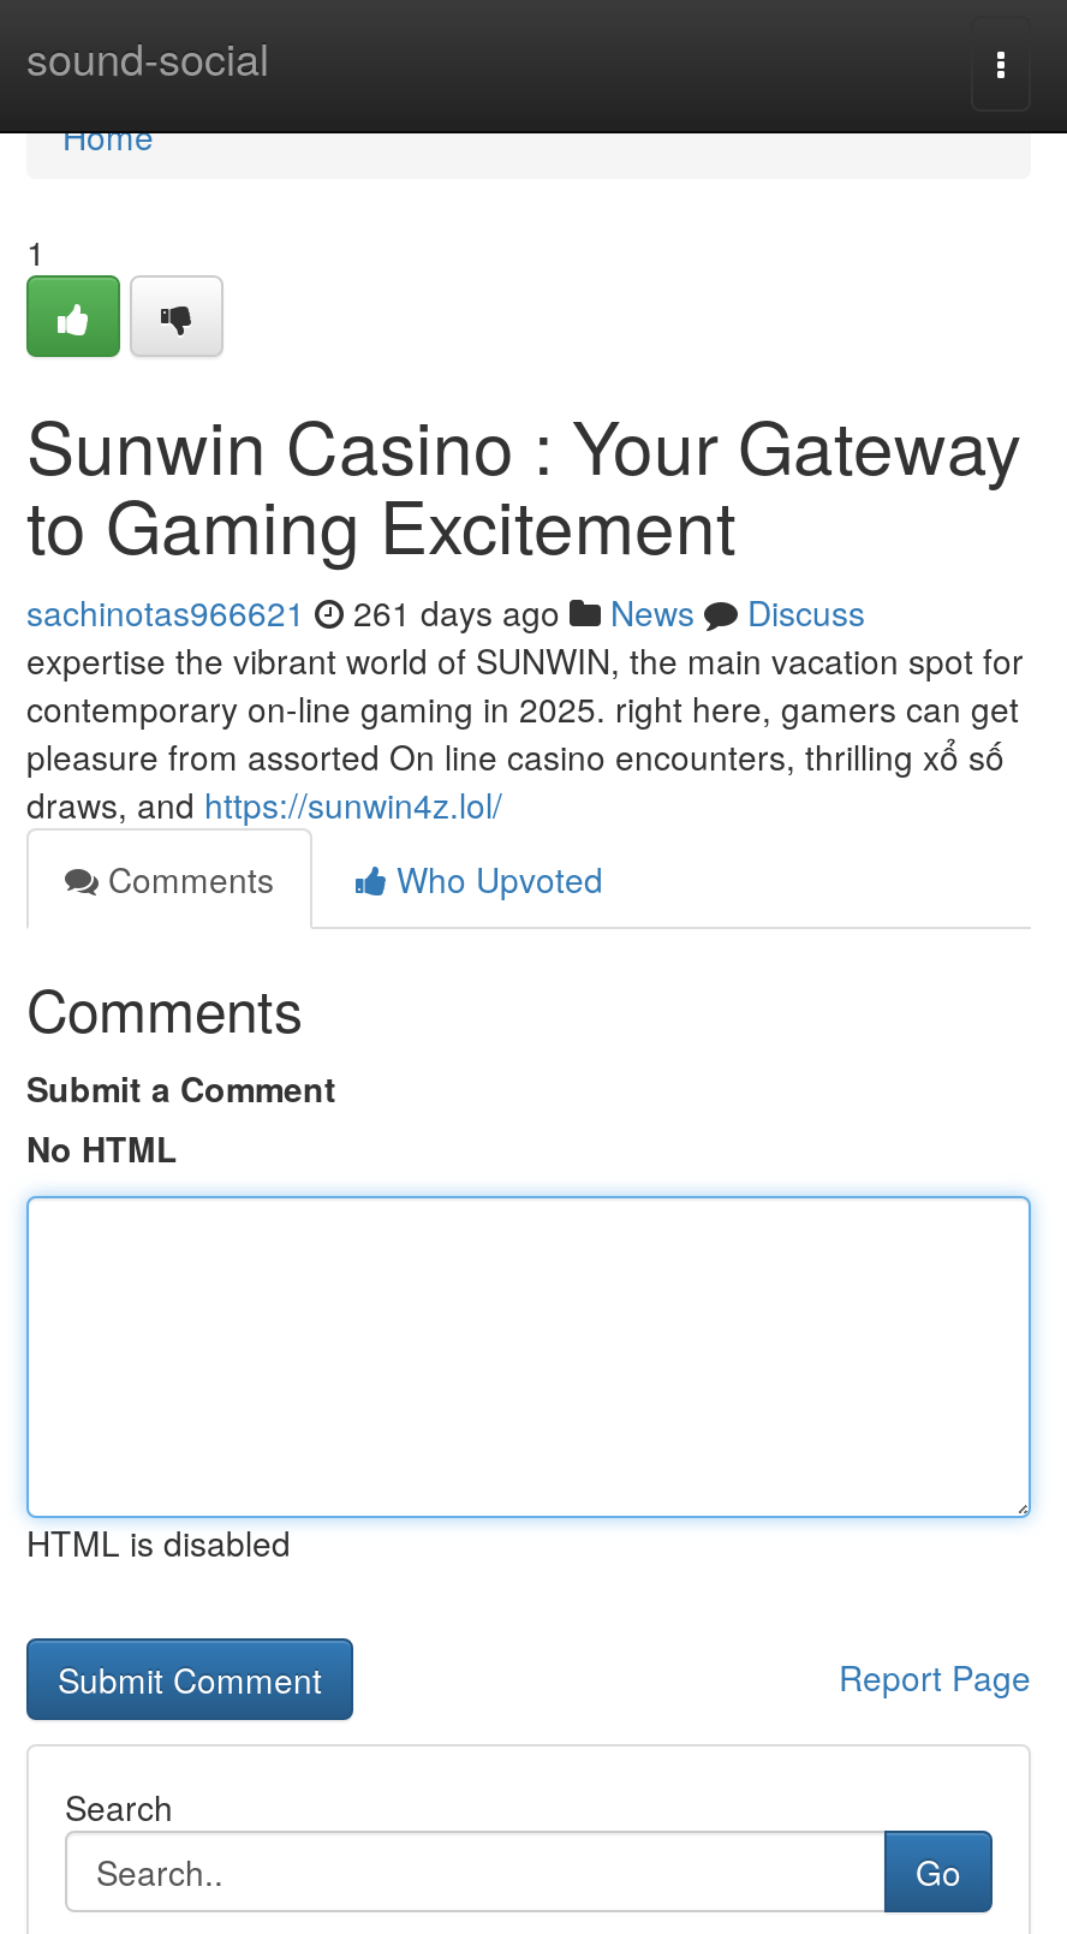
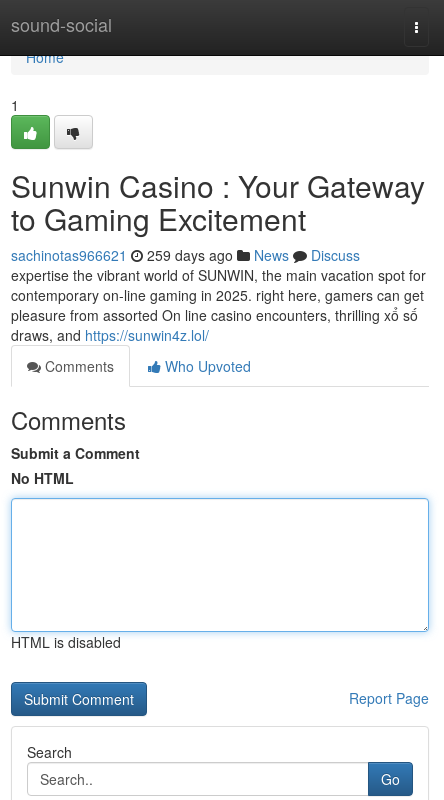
- sachinotas966621 261 days ago News Discuss
+ sachinotas966621 259 days ago News Discuss
